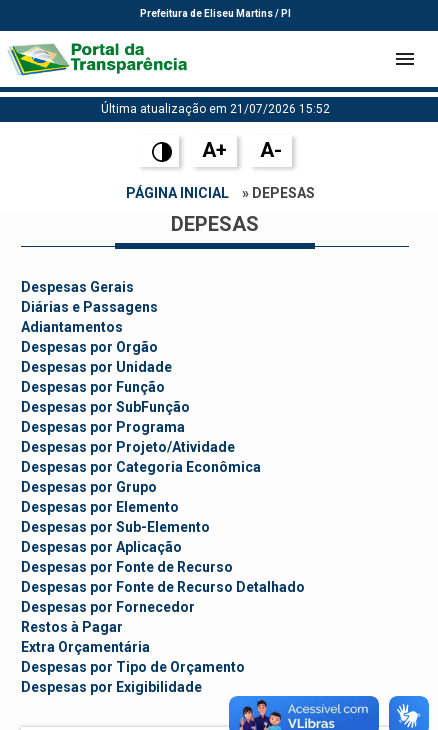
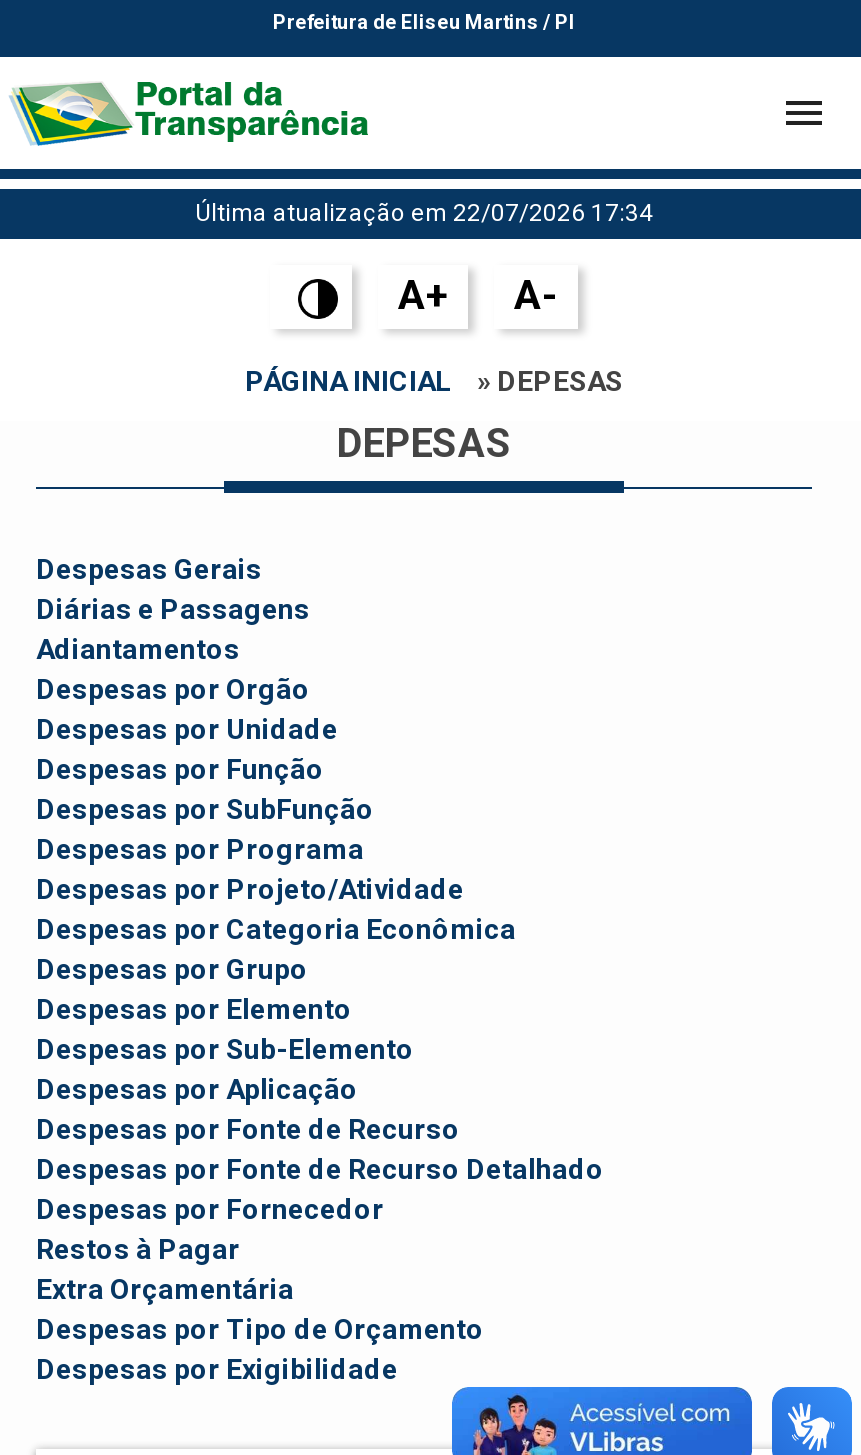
- Última atualização em 21/07/2026 15:52
+ Última atualização em 22/07/2026 17:34
